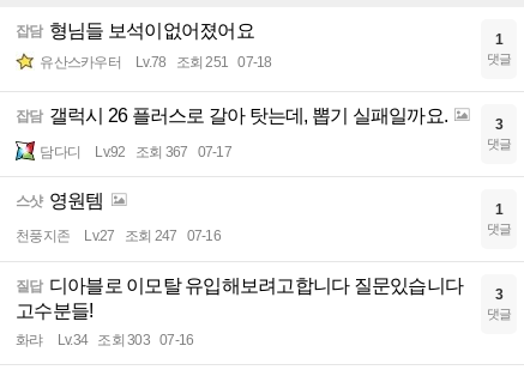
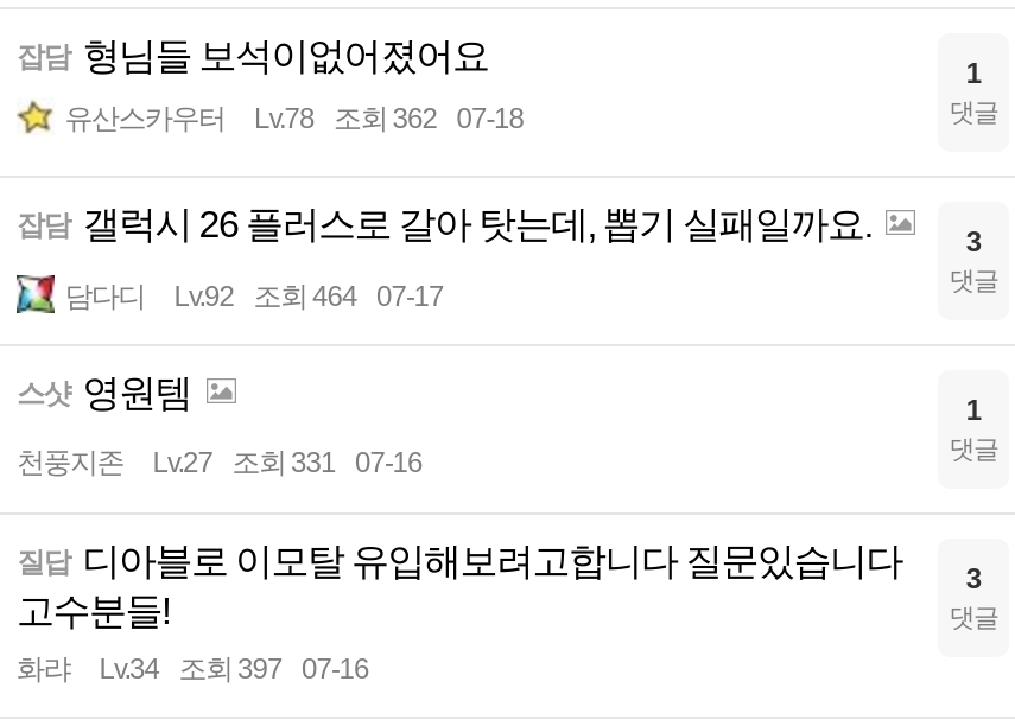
- 유산스카우터 Lv.78 조회 251 07-18
+ 유산스카우터 Lv.78 조회 362 07-18

- 담다디 Lv.92 조회 367 07-17
+ 담다디 Lv.92 조회 464 07-17

- 천풍지존 Lv.27 조회 247 07-16
+ 천풍지존 Lv.27 조회 331 07-16

- Lv.34 조회 303 07-16
+ Lv.34 조회 397 07-16
